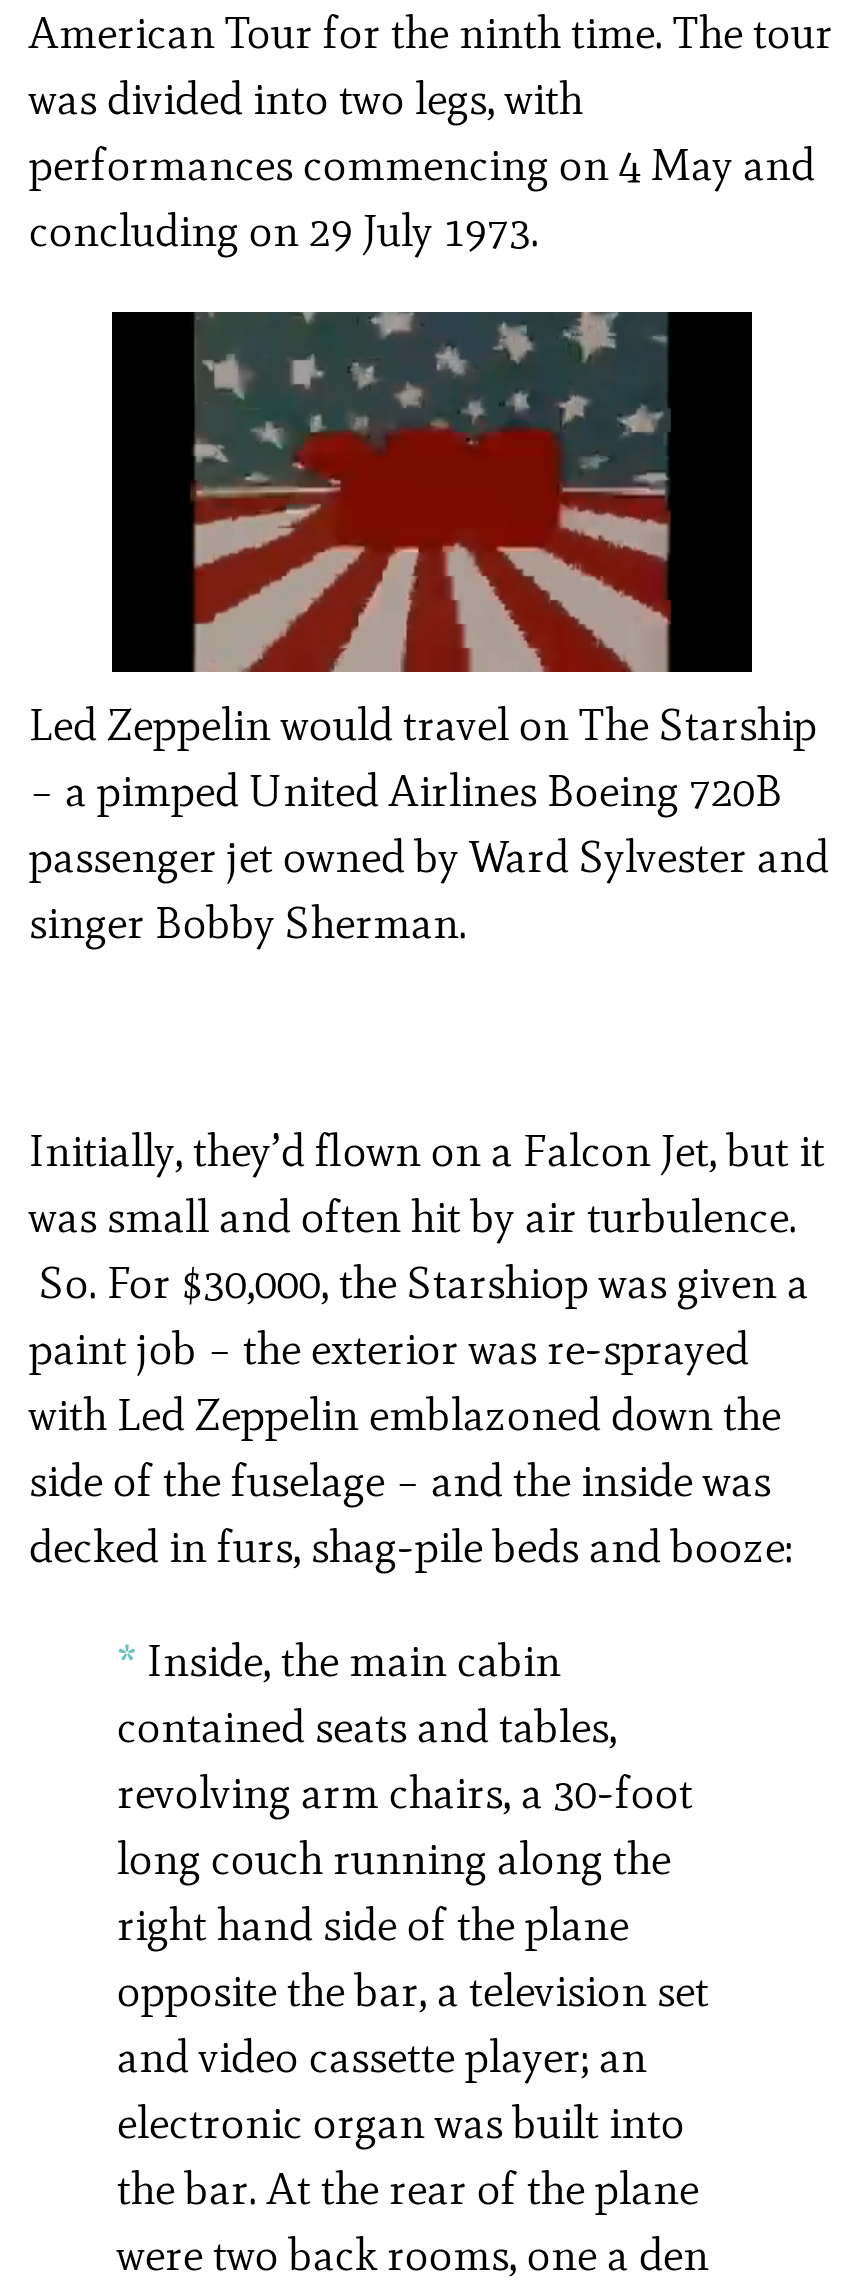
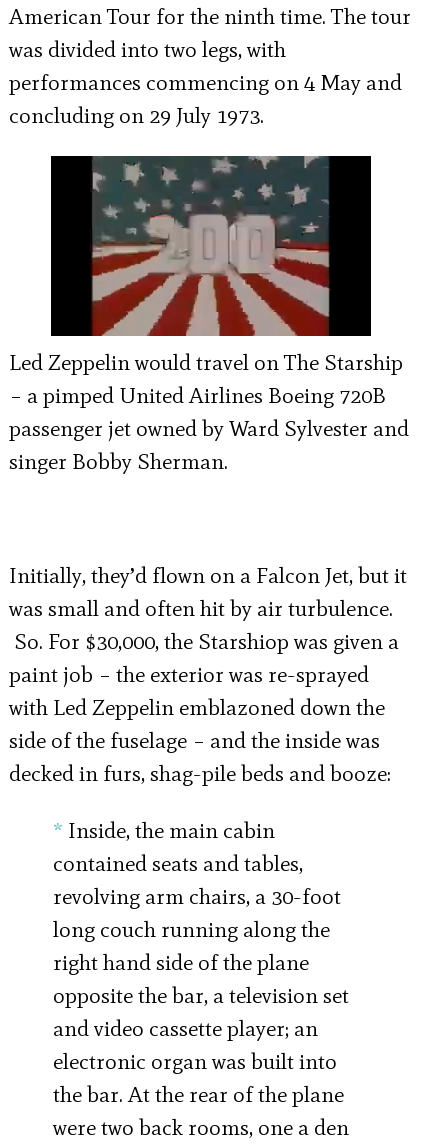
- [image]
+ [image]
